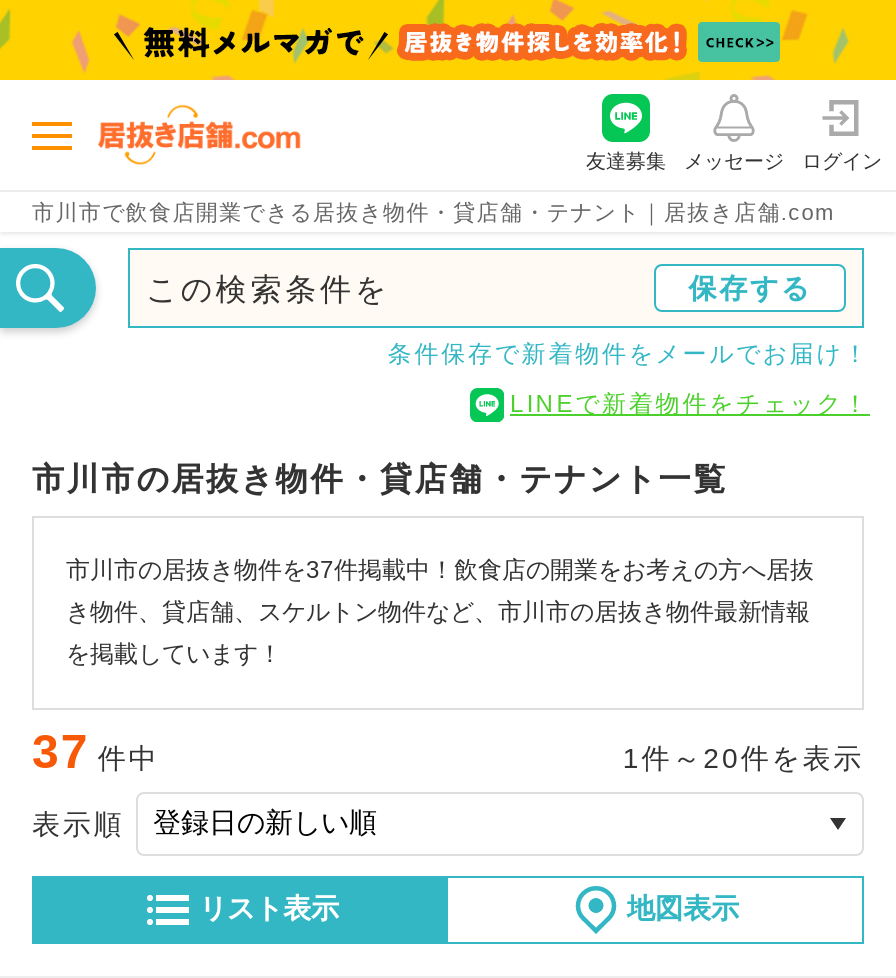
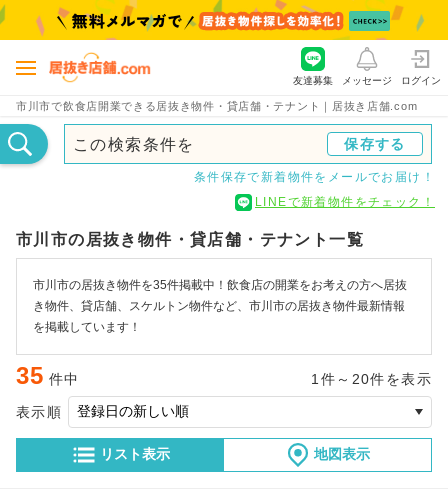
- 市川市の居抜き物件を37件掲載中！飲食店の開業をお考えの方へ居抜
+ 市川市の居抜き物件を35件掲載中！飲食店の開業をお考えの方へ居抜

- 37 件中
+ 35 件中
